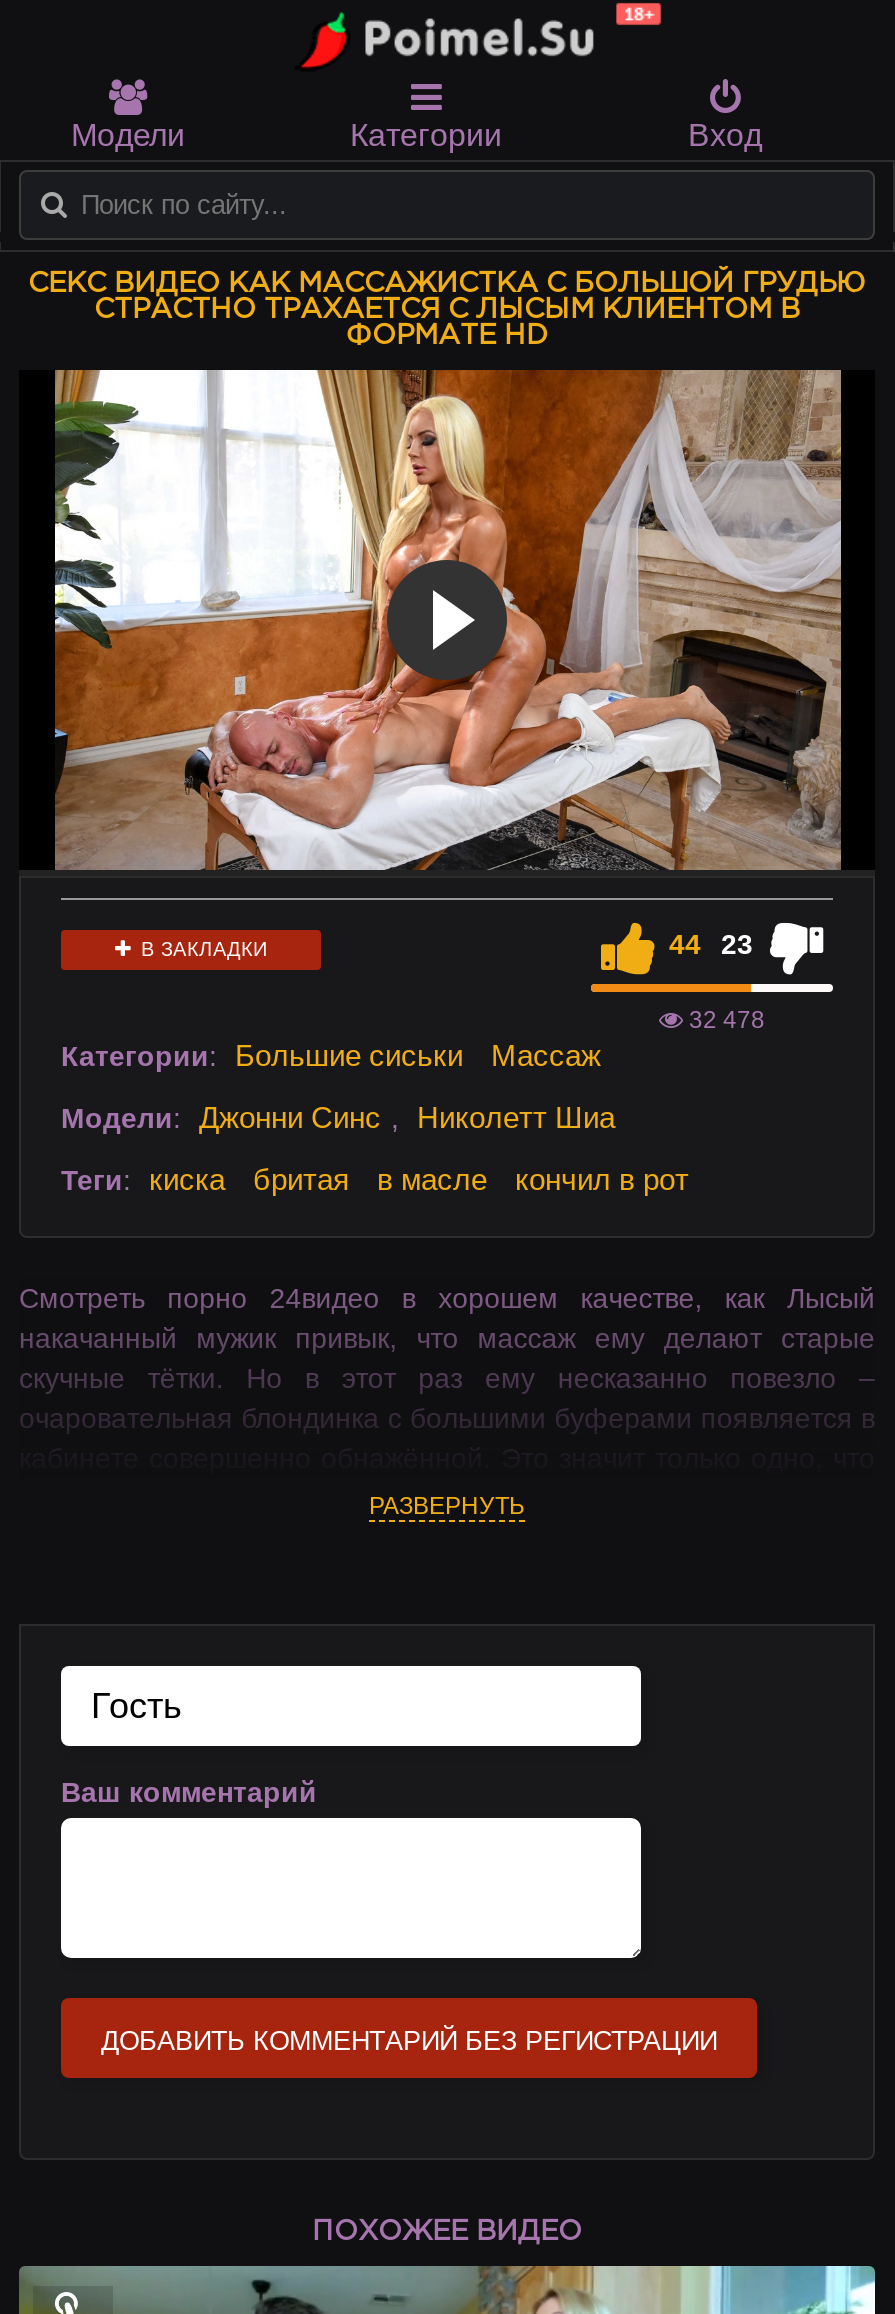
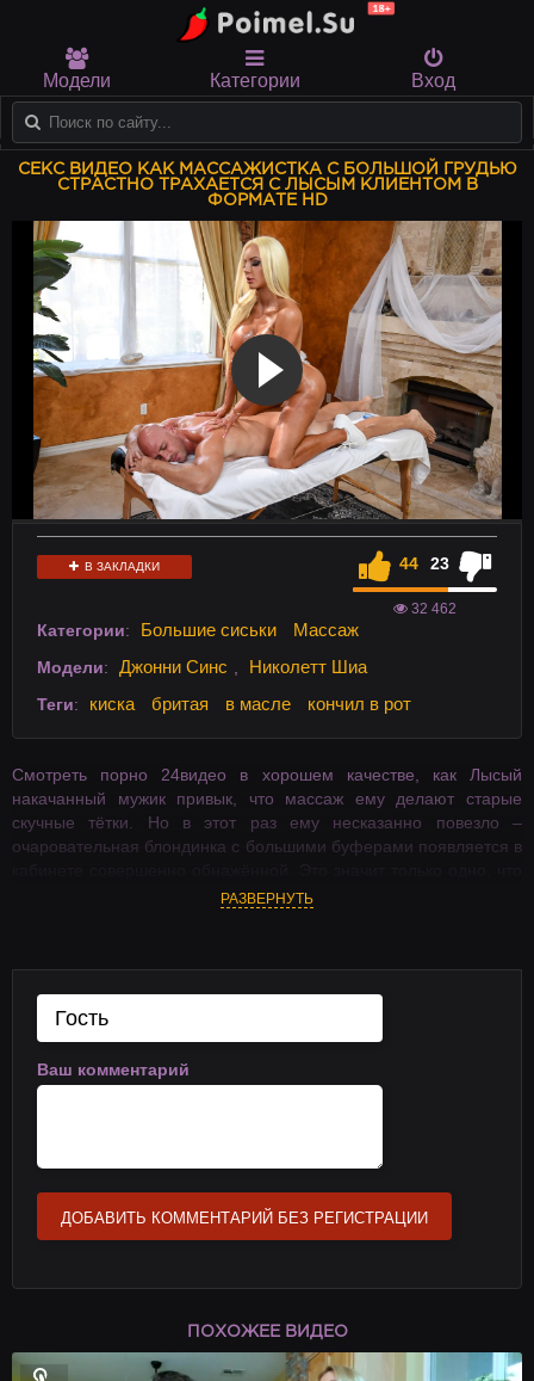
- 32 478
+ 32 462
